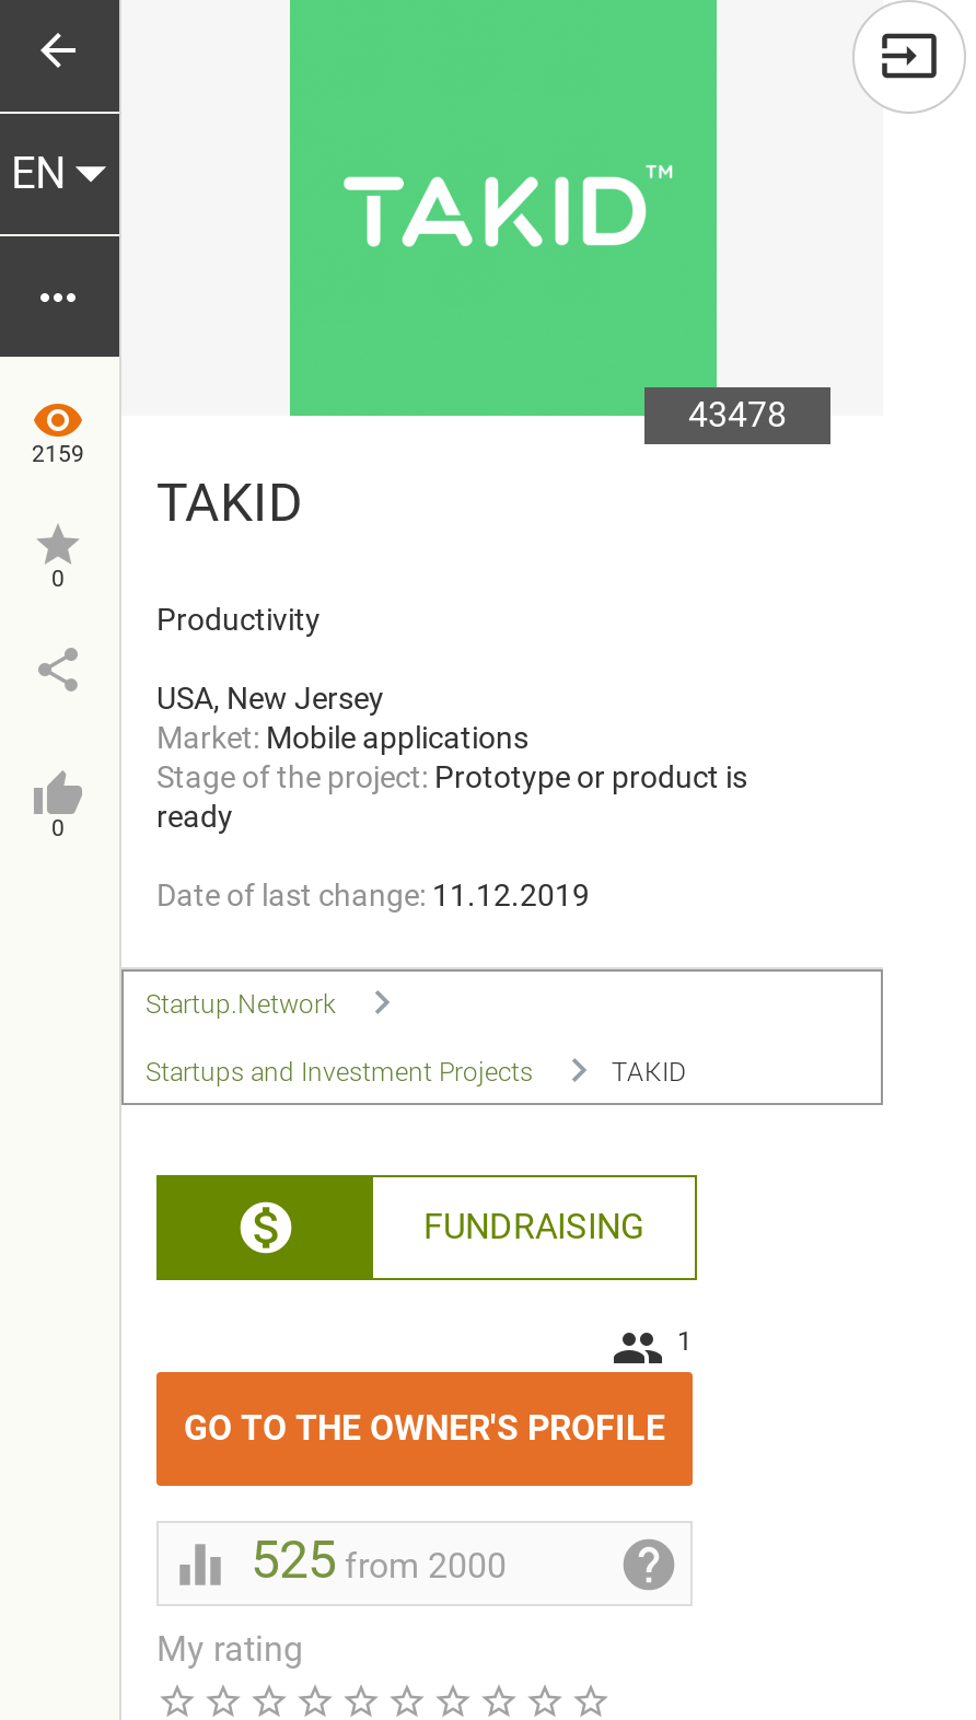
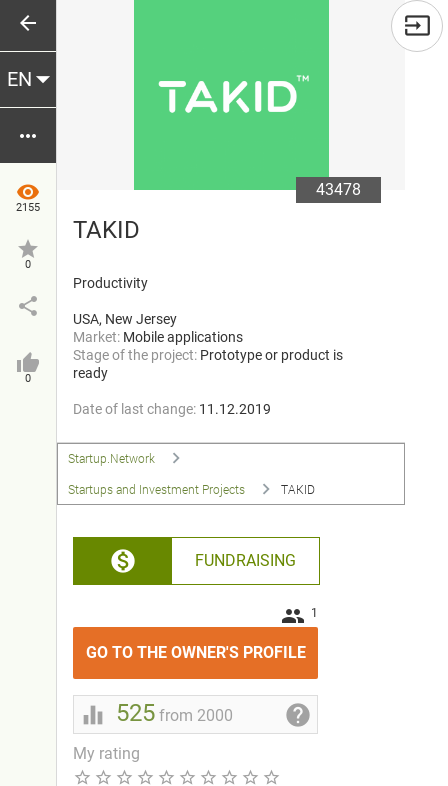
- 2159
+ 2155
